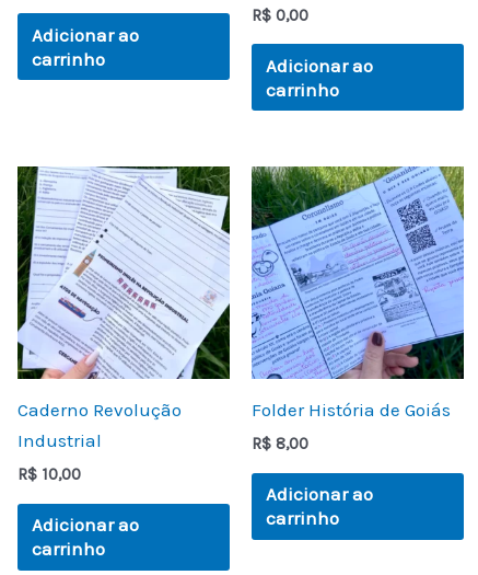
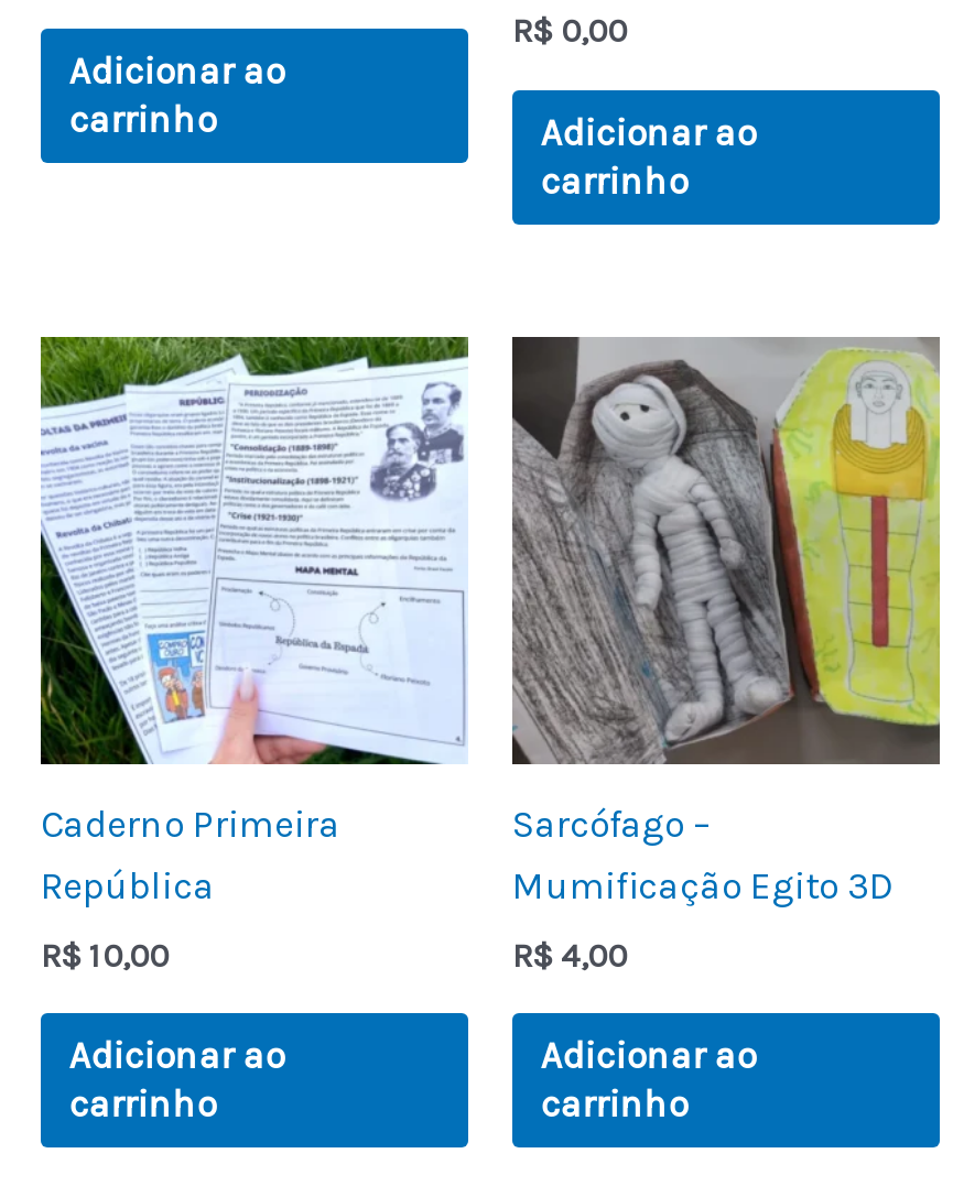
- [image]
- Caderno Revolução
- Industrial
+ [image]
+ Caderno Primeira
+ República

- [image]
- Folder História de Goiás
+ [image]
+ Sarcófago –
+ Mumificação Egito 3D

- R$8,00
+ R$4,00

moved down: Adicionar ao | carrinho
